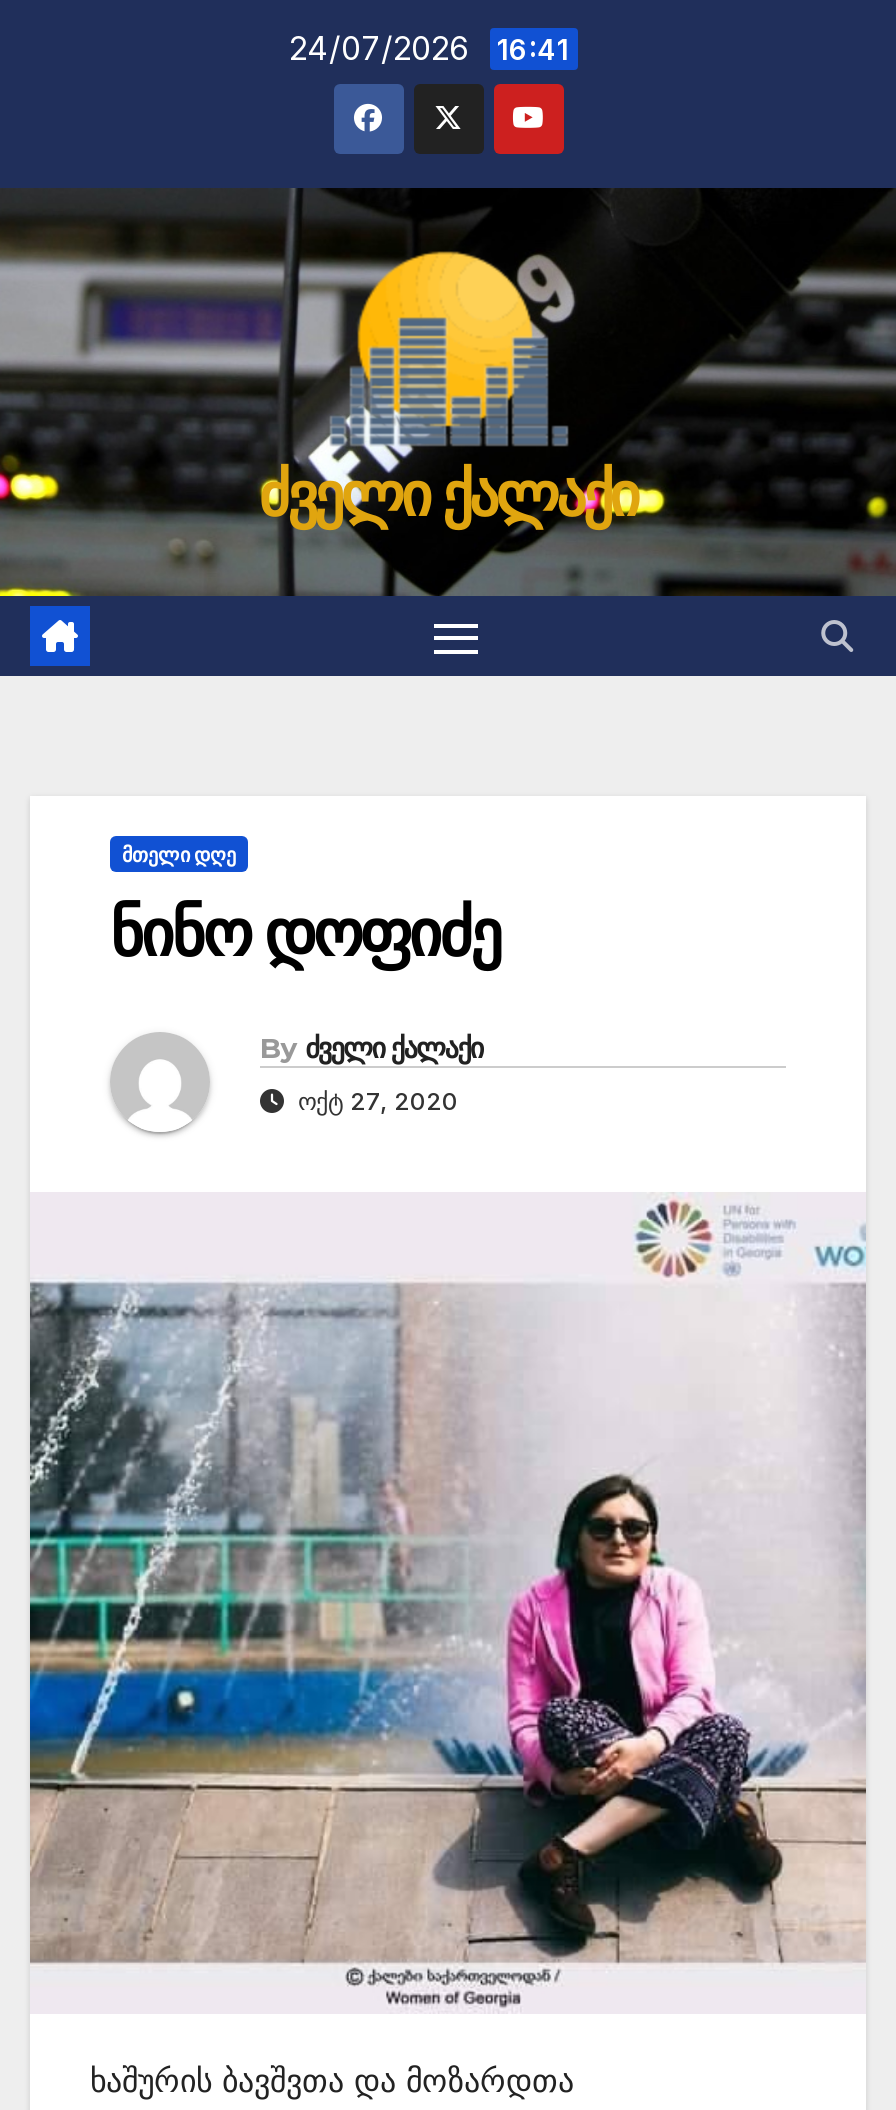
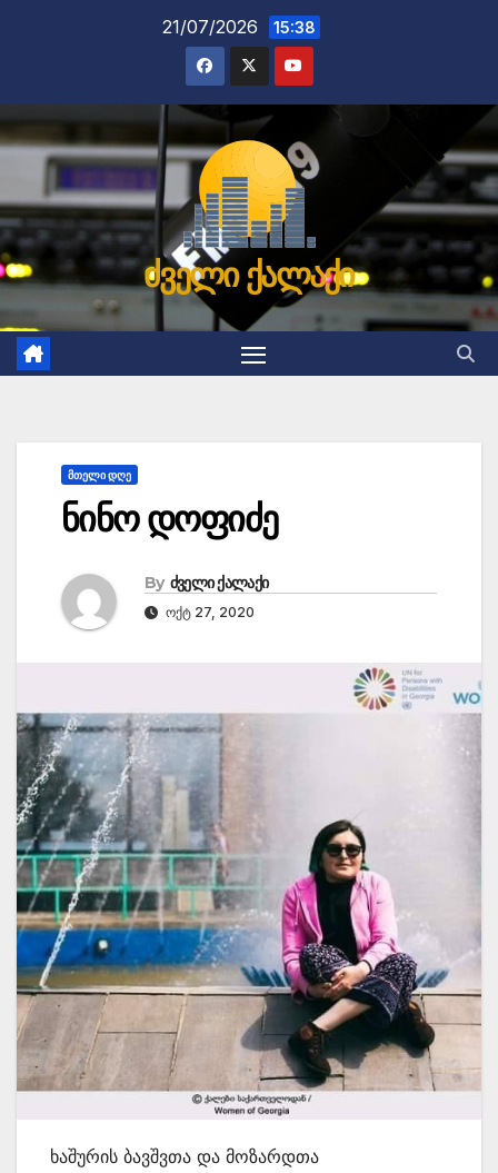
- 24/07/2026 16:41
+ 21/07/2026 15:38
